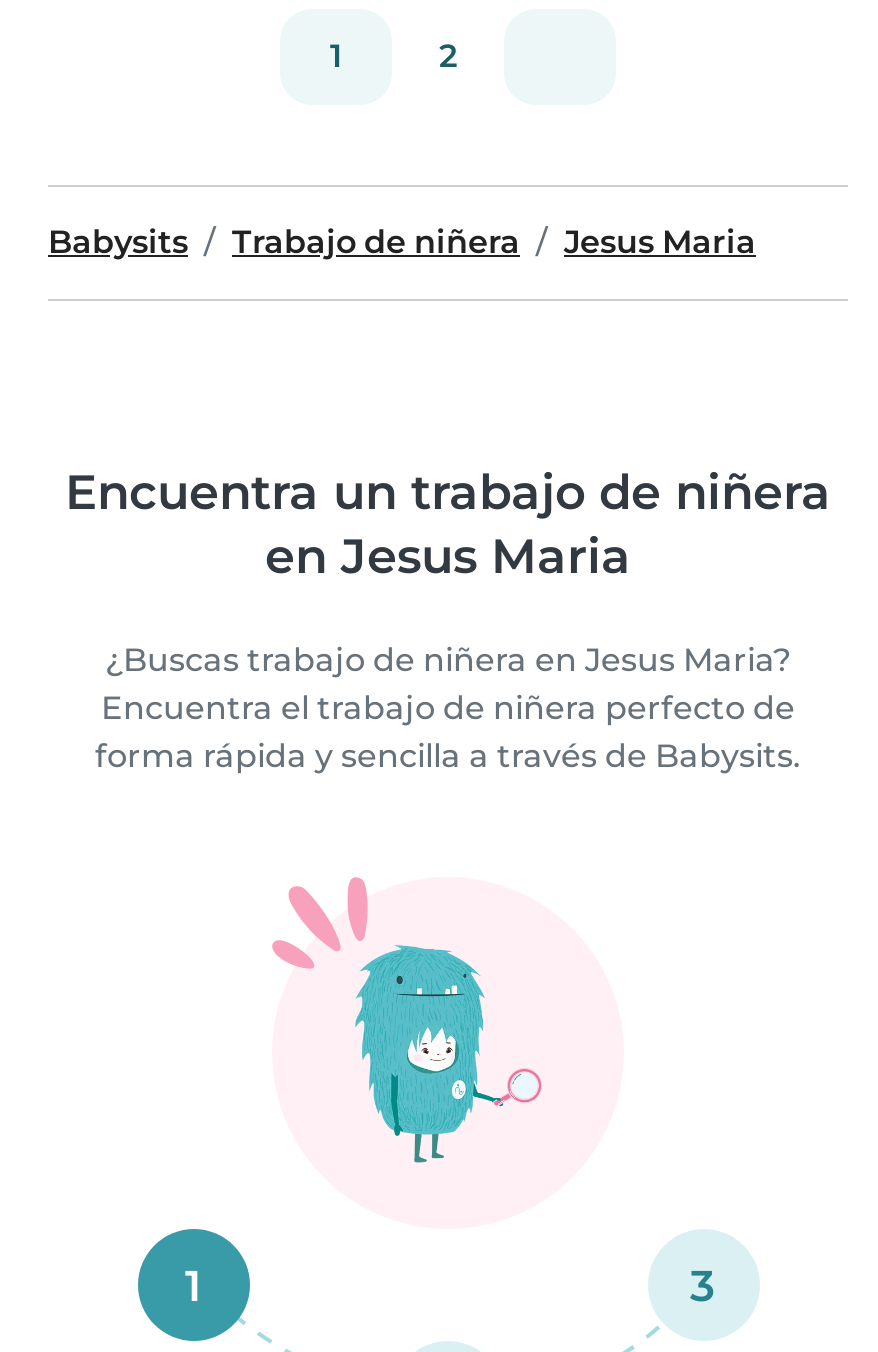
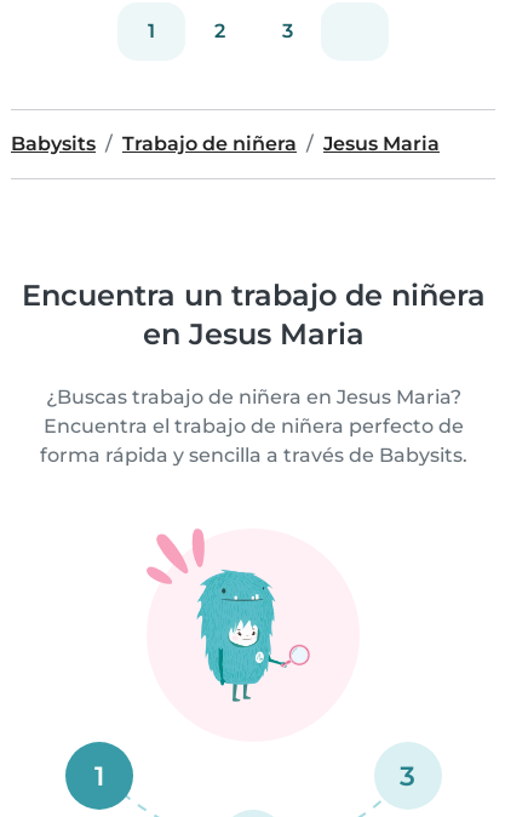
+ 3
